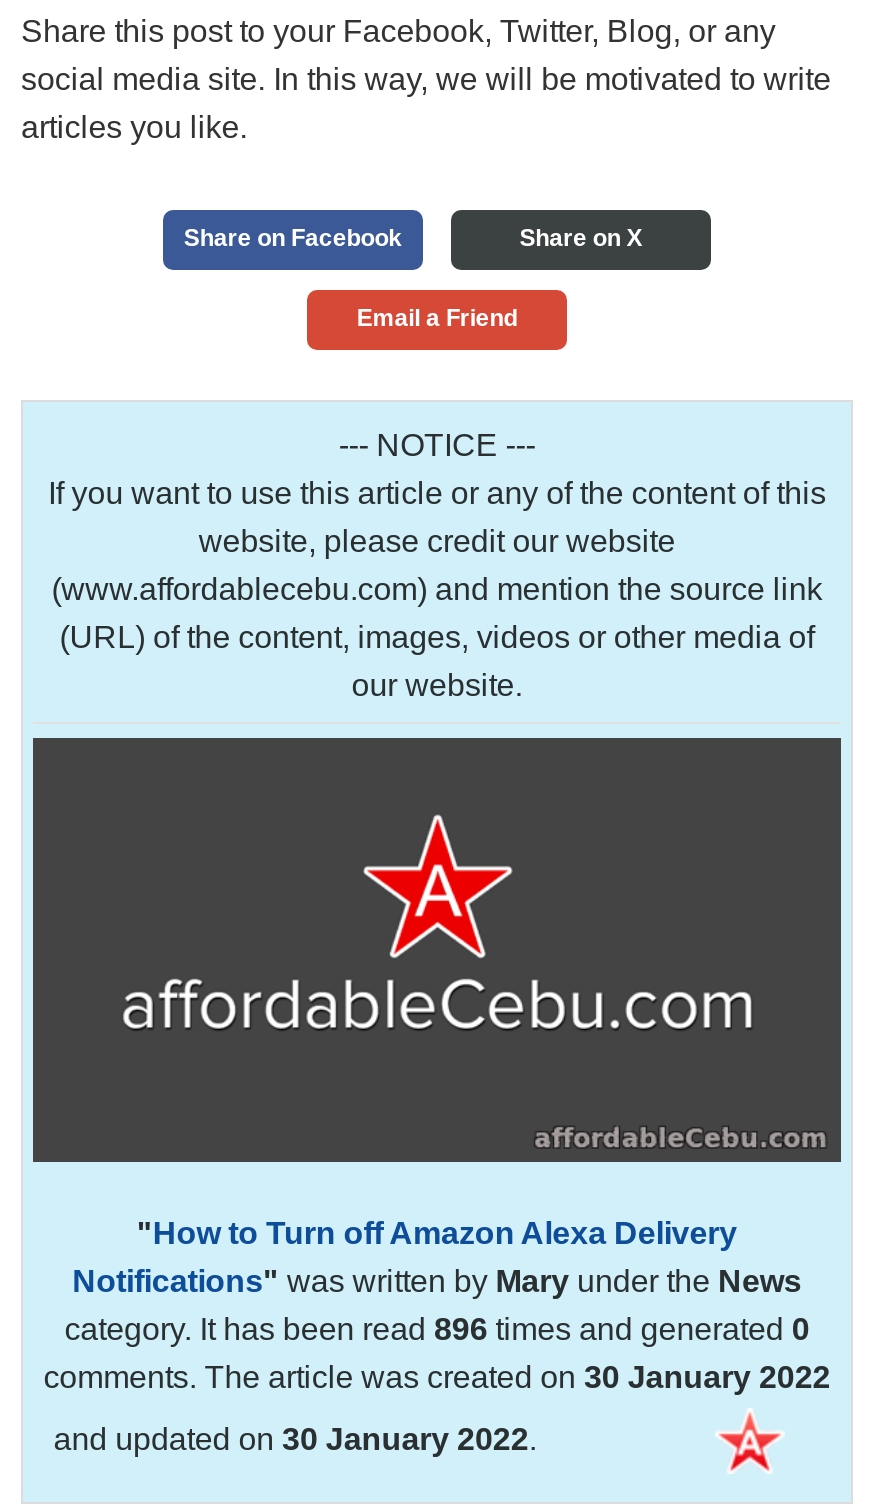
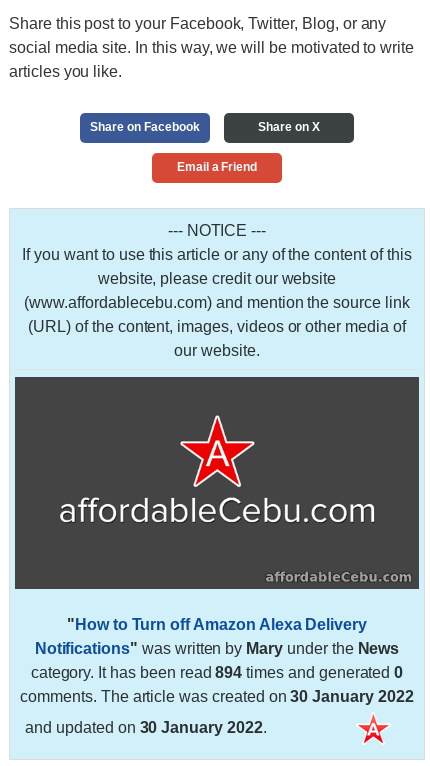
- category. It has been read 896 times and generated 0
+ category. It has been read 894 times and generated 0
